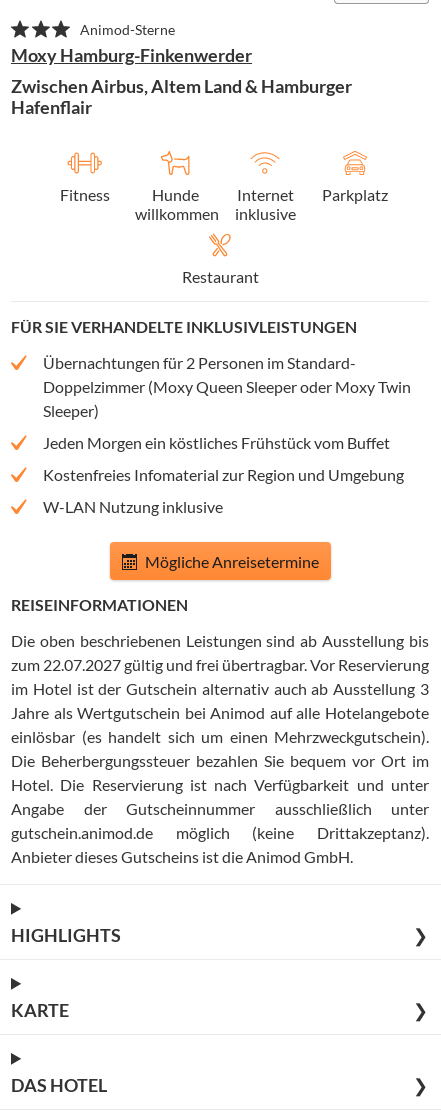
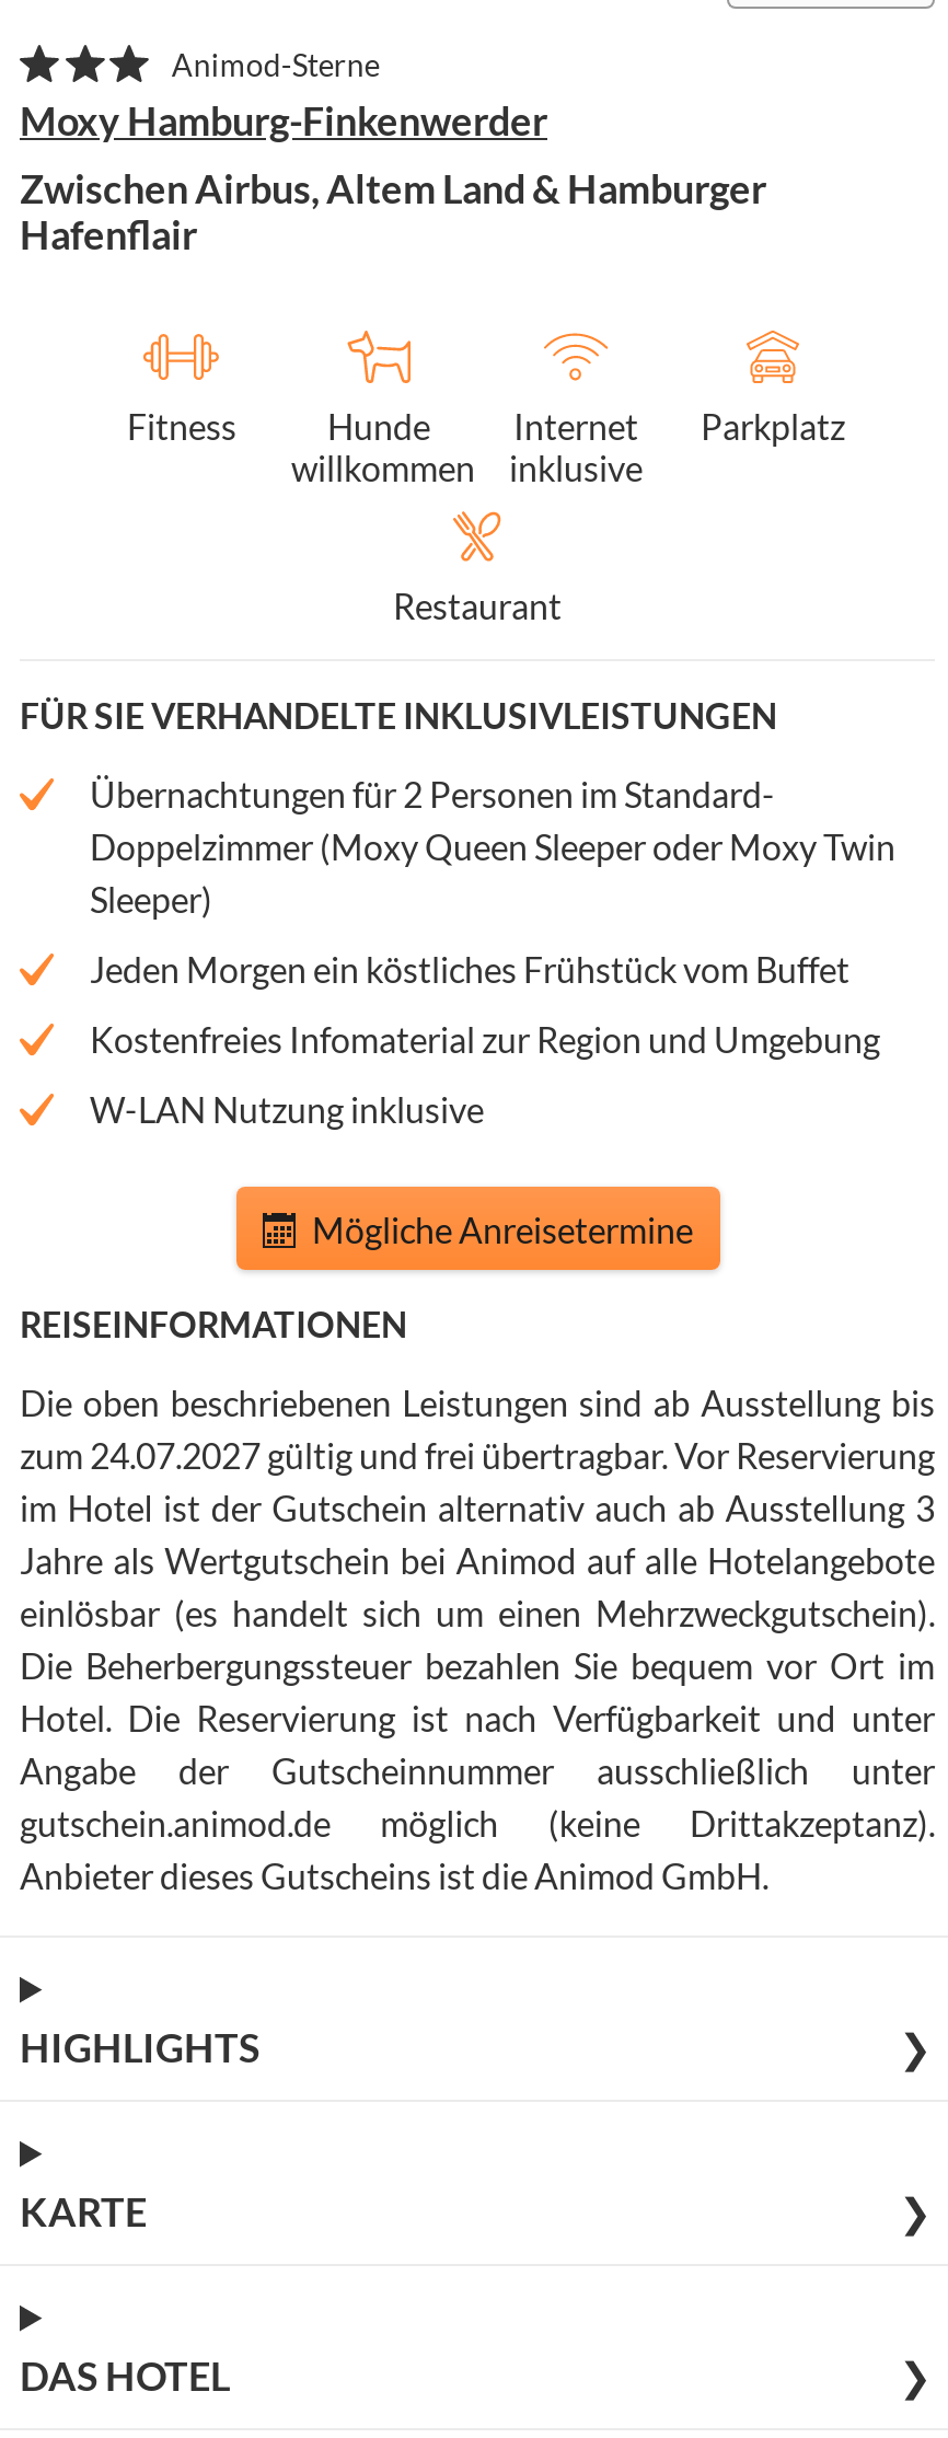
- zum 22.07.2027 gültig und frei übertragbar. Vor Reservierung
+ zum 24.07.2027 gültig und frei übertragbar. Vor Reservierung
